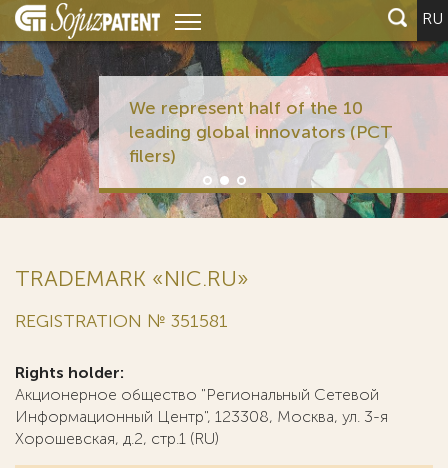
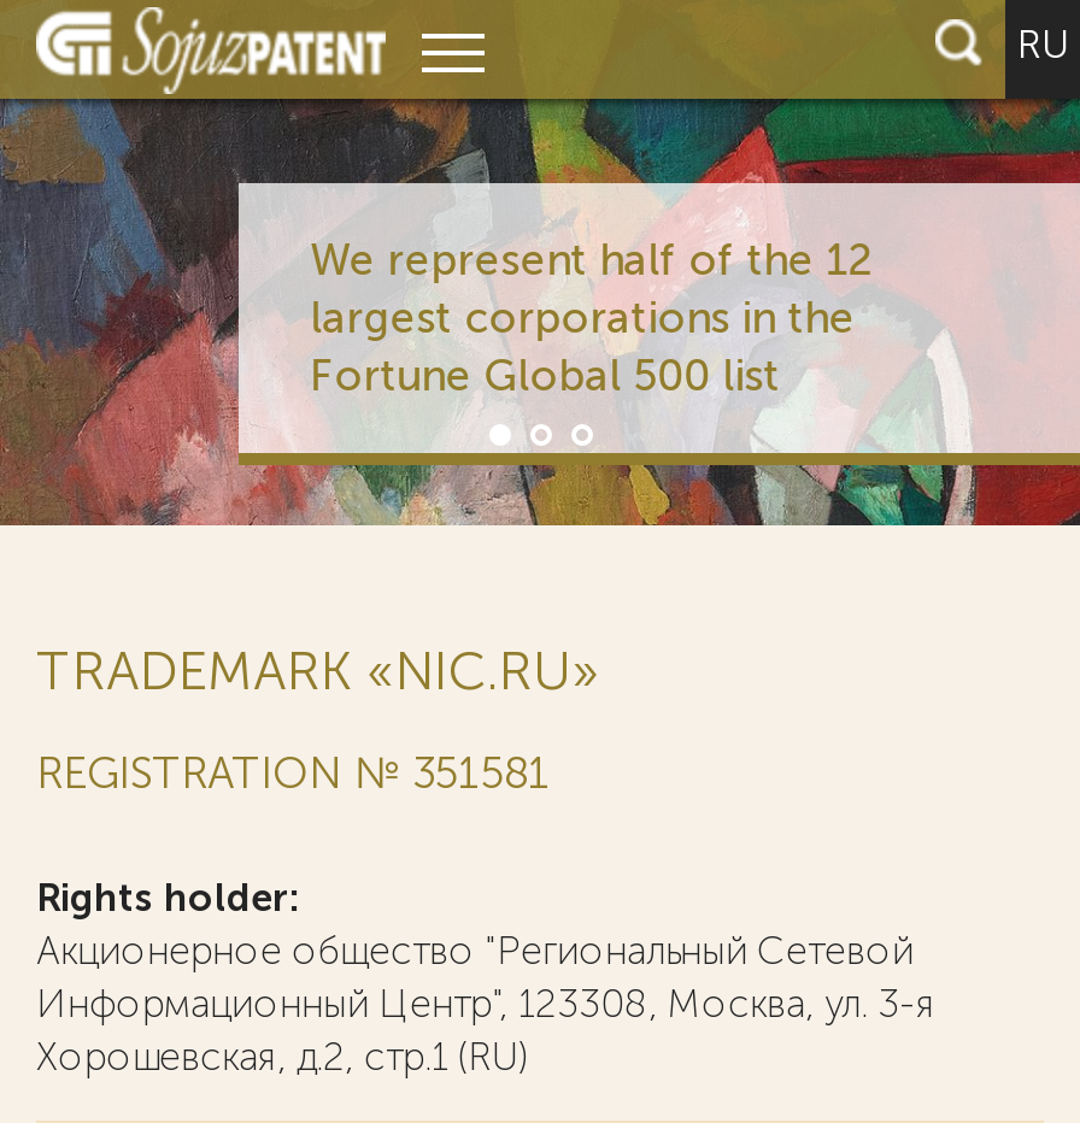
- We represent half of the 10
- leading global innovators (PCT
- filers)
+ We represent half of the 12
+ largest corporations in the
+ Fortune Global 500 list
